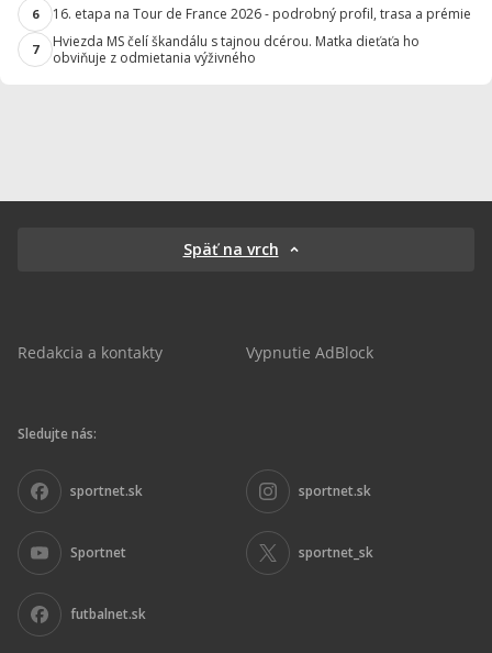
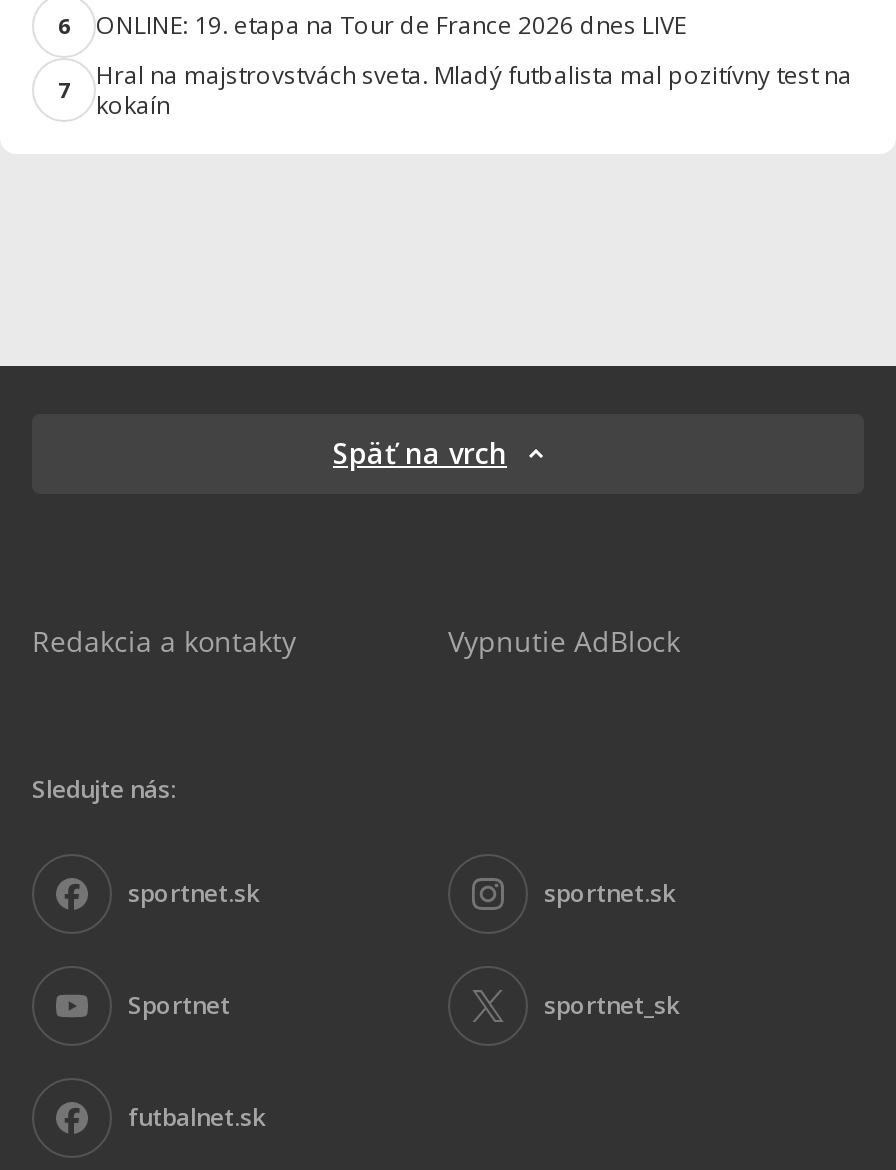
- 16. etapa na Tour de France 2026 - podrobný profil, trasa a prémie
+ ONLINE: 19. etapa na Tour de France 2026 dnes LIVE

- Hviezda MS čelí škandálu s tajnou dcérou. Matka dieťaťa ho
- obviňuje z odmietania výživného
+ Hral na majstrovstvách sveta. Mladý futbalista mal pozitívny test na
+ kokaín
